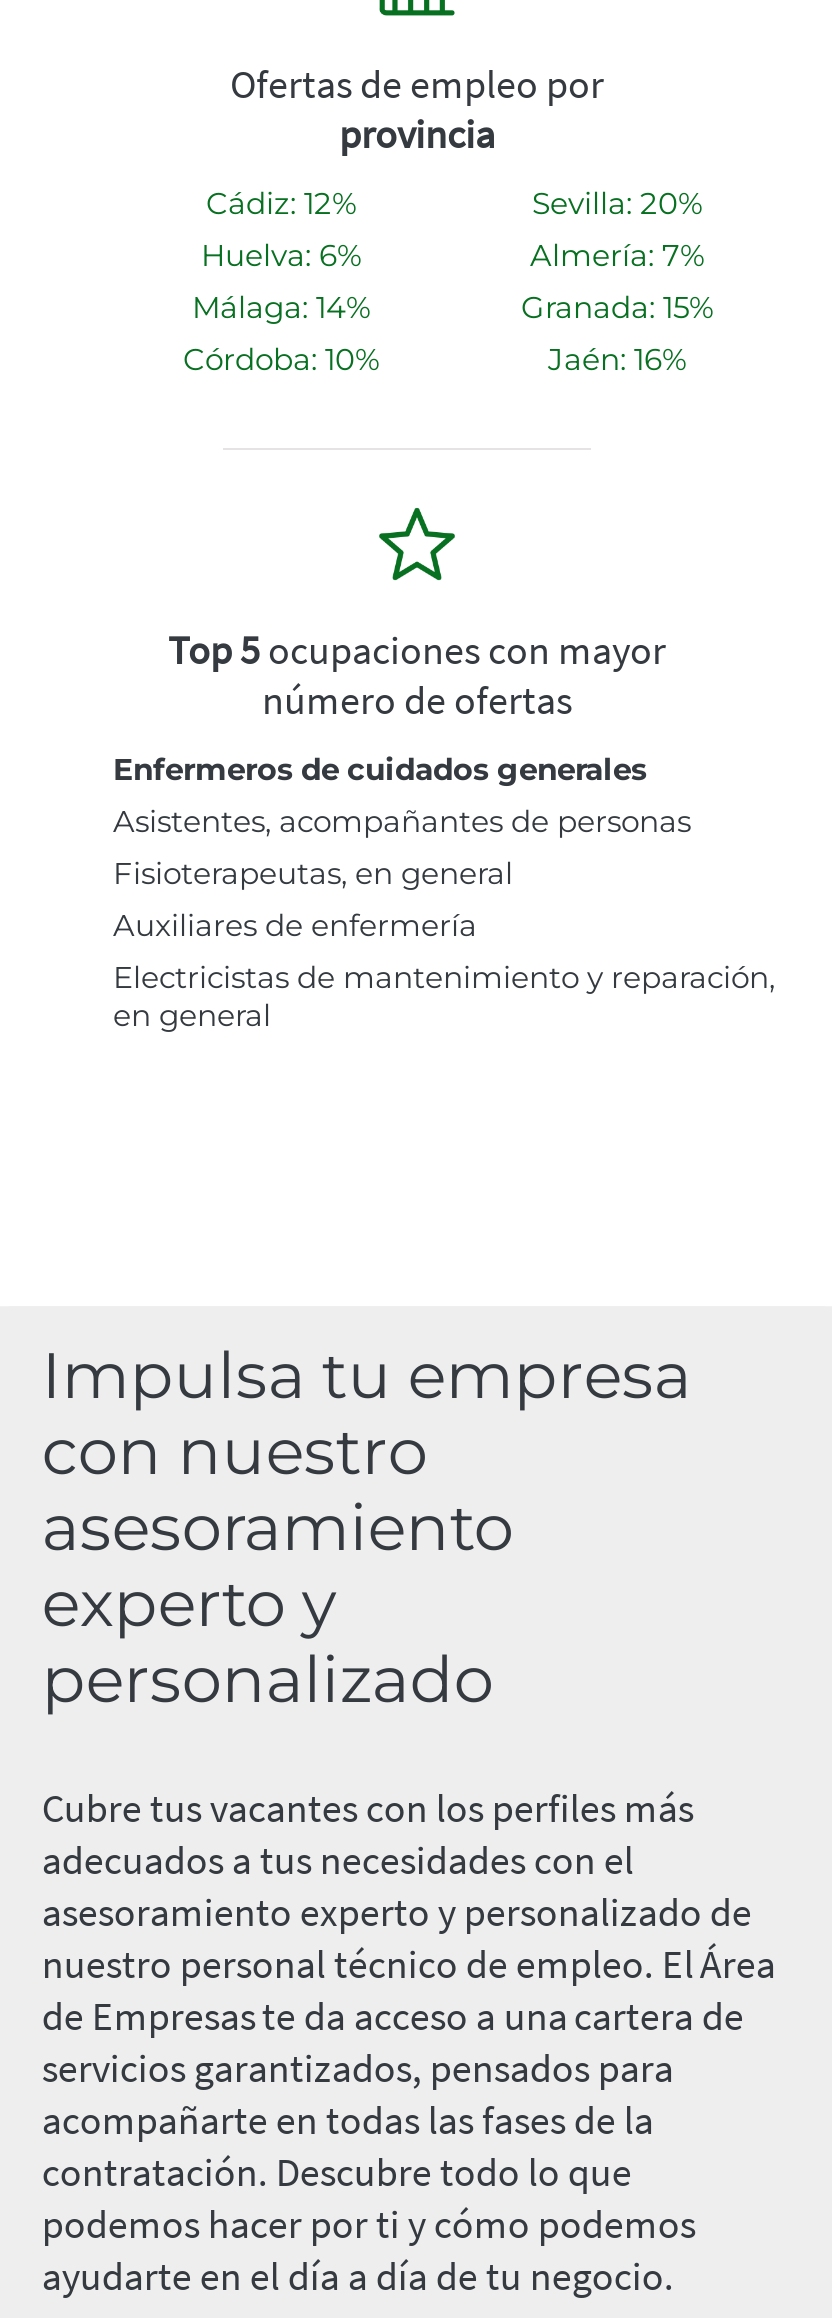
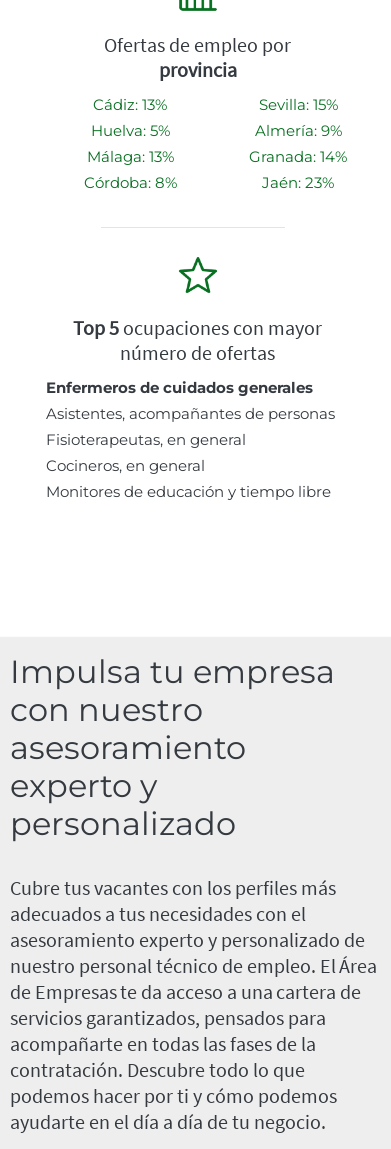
- Cádiz: 12%
+ Cádiz: 13%

- Sevilla: 20%
+ Sevilla: 15%

- Huelva: 6%
+ Huelva: 5%

- Almería: 7%
+ Almería: 9%

- Málaga: 14%
+ Málaga: 13%

- Granada: 15%
+ Granada: 14%

- Córdoba: 10%
+ Córdoba: 8%

- Jaén: 16%
+ Jaén: 23%

- Auxiliares de enfermería
- Electricistas de mantenimiento y reparación,
- en general
+ Cocineros, en general
+ Monitores de educación y tiempo libre
